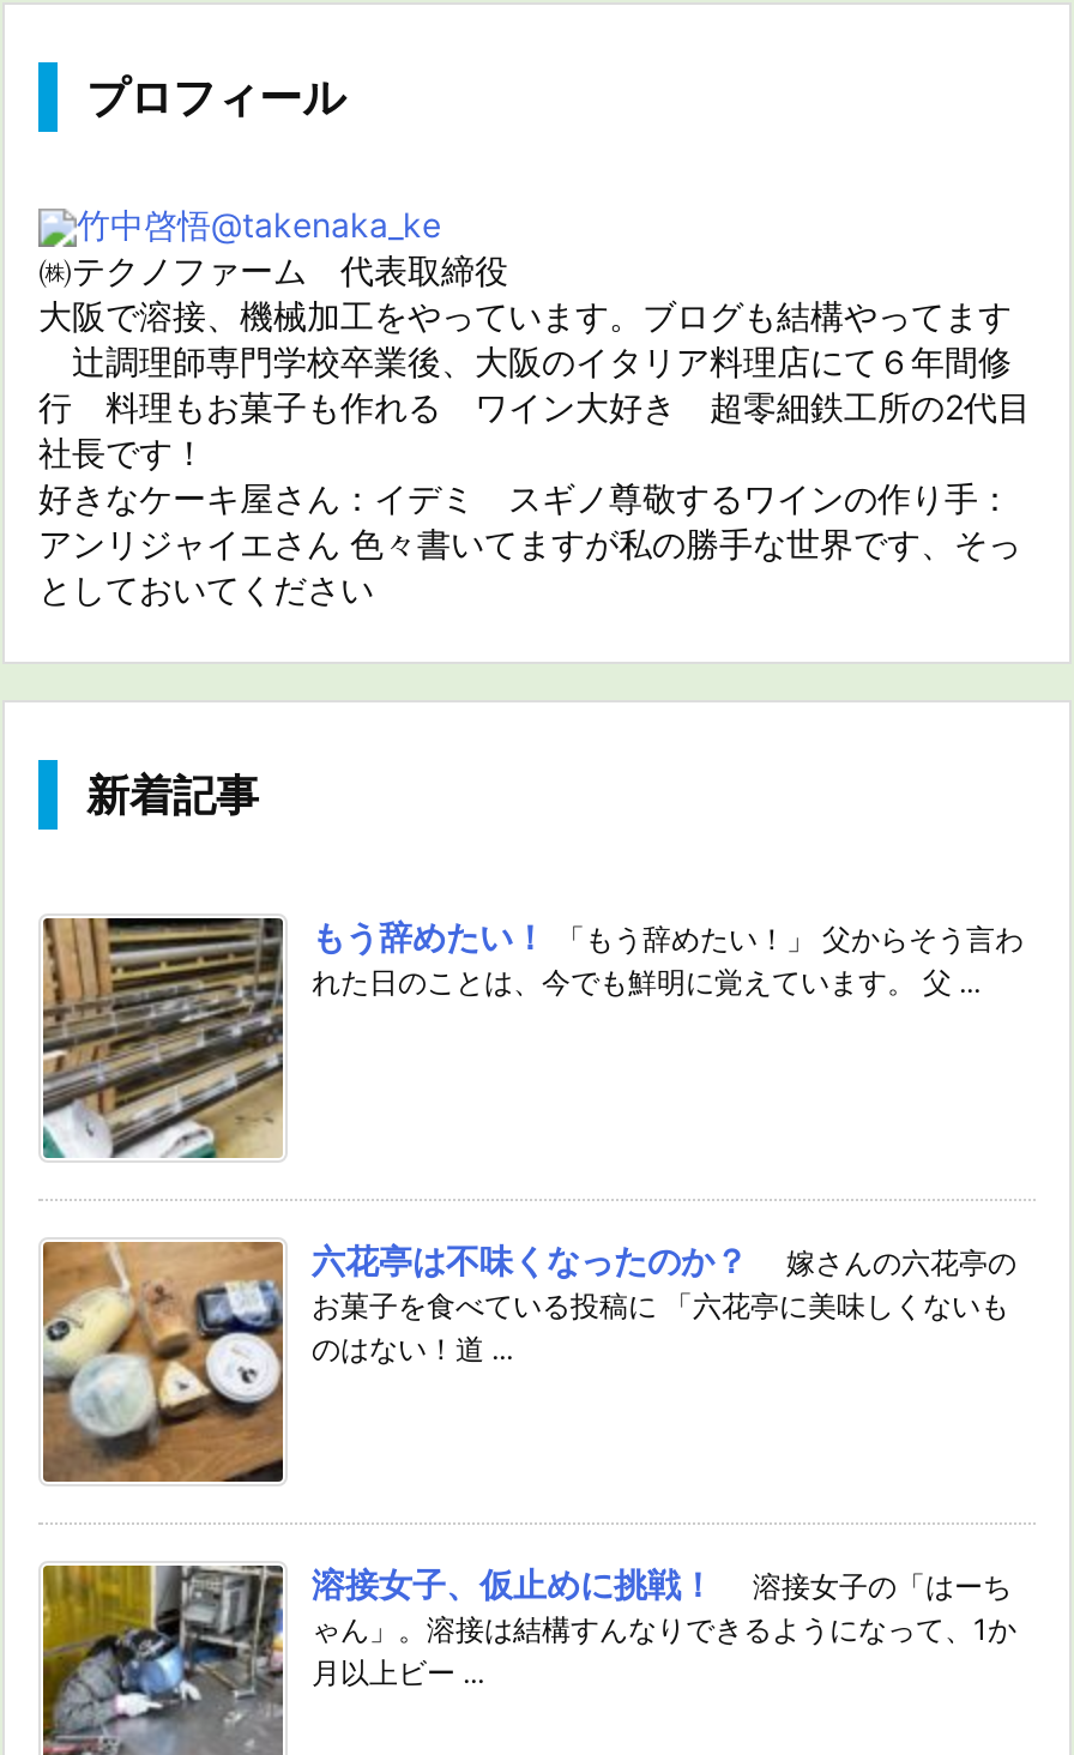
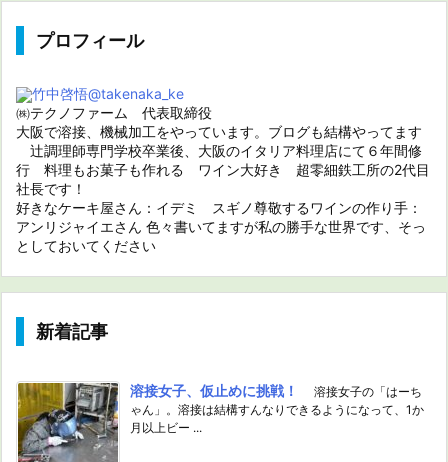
- [image]
- もう辞めたい！ 「もう辞めたい！」 父からそう言わ
- れた日のことは、今でも鮮明に覚えています。 父 ...

- [image]
- 六花亭は不味くなったのか？ 嫁さんの六花亭の
- お菓子を食べている投稿に 「六花亭に美味しくないも
- のはない！道 ...
